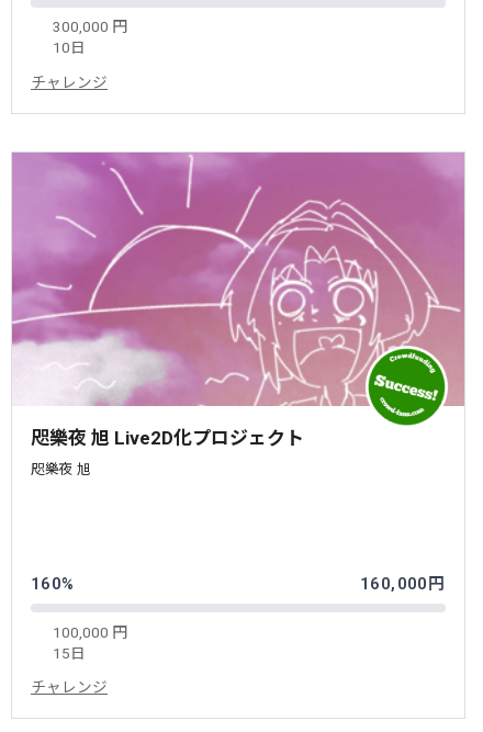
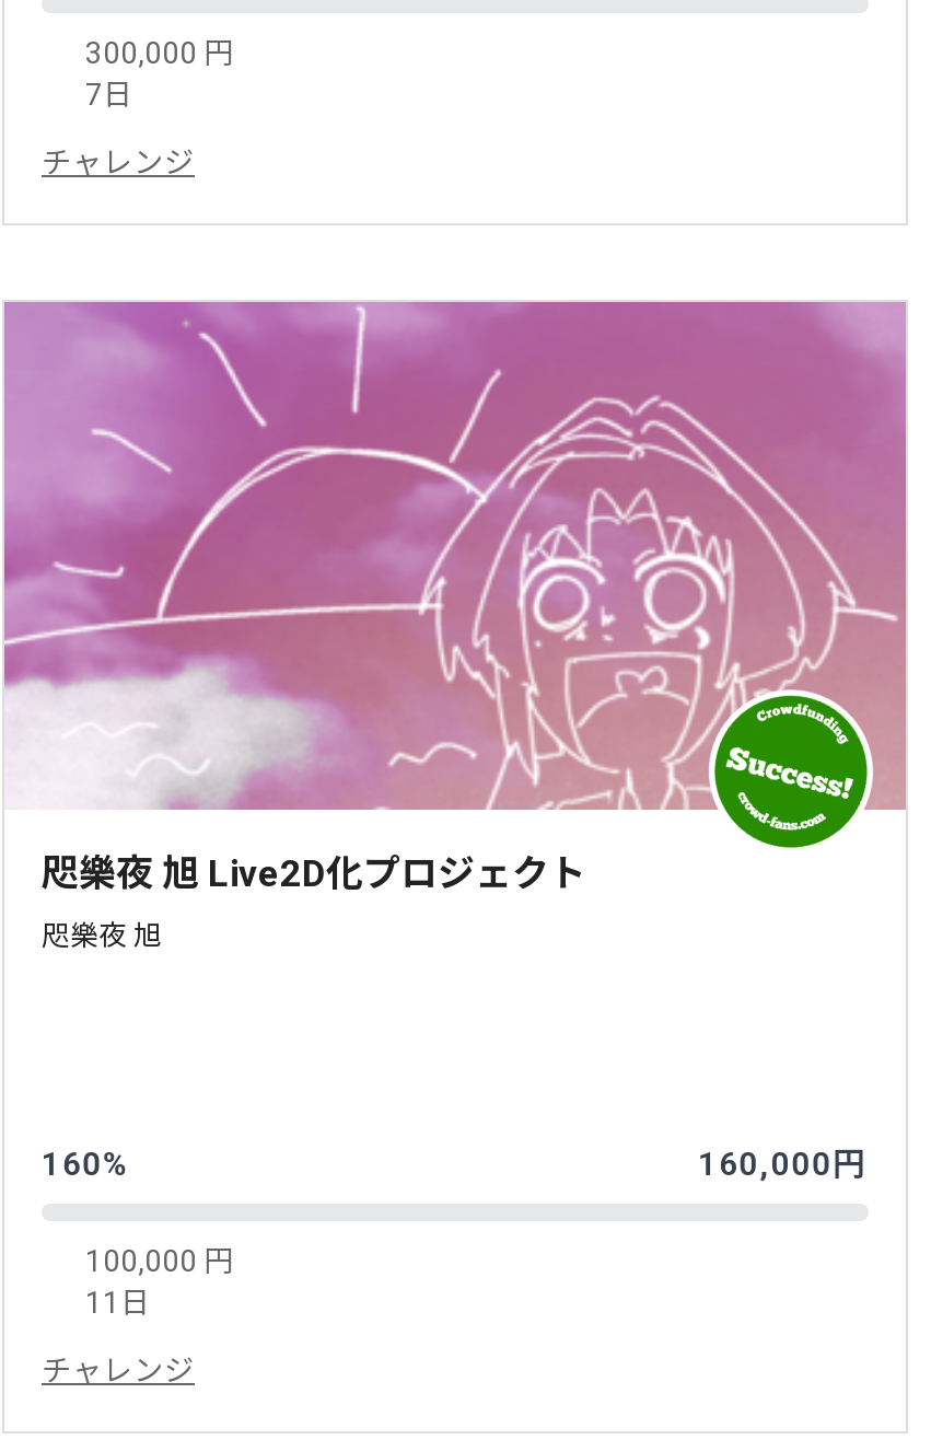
- 10日
+ 7日

- 15日
+ 11日
